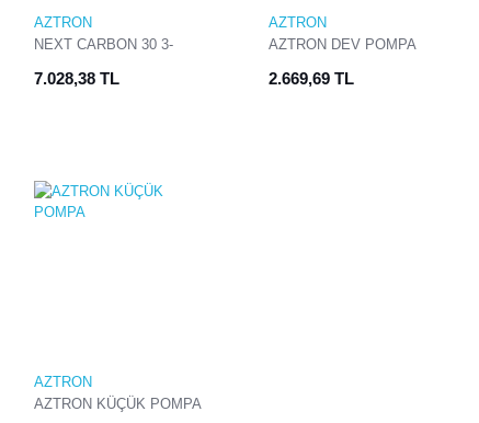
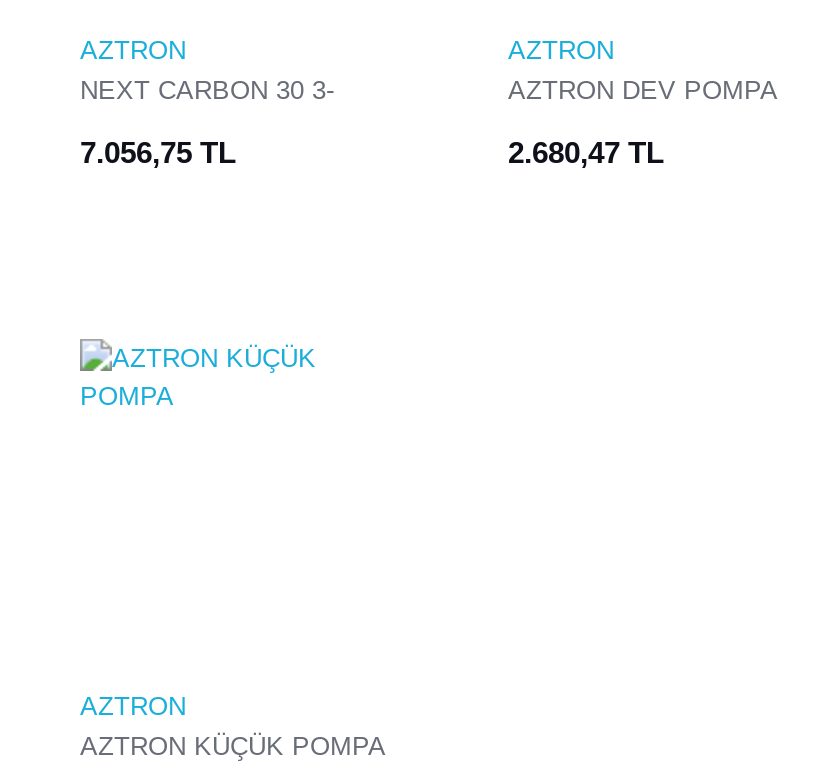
- 7.028,38 TL
+ 7.056,75 TL

- 2.669,69 TL
+ 2.680,47 TL
